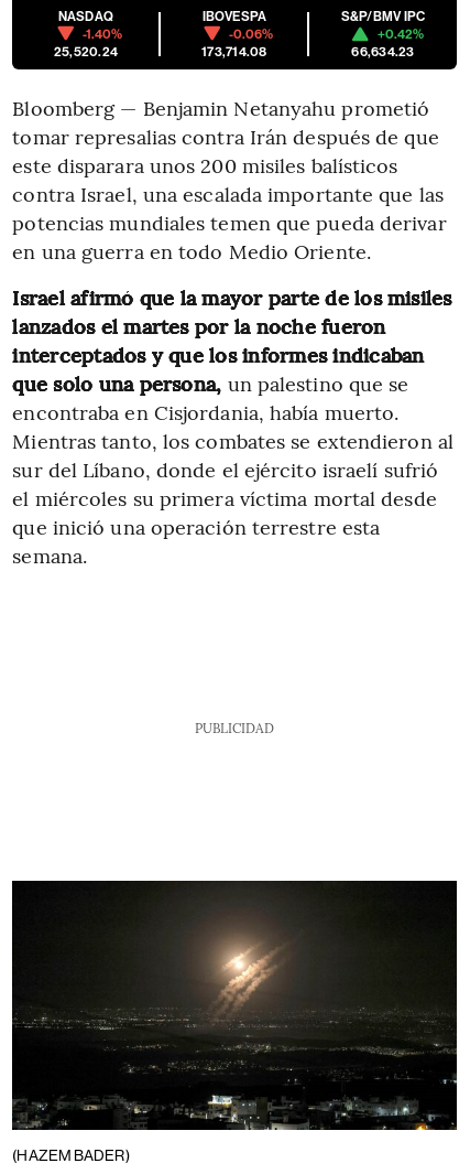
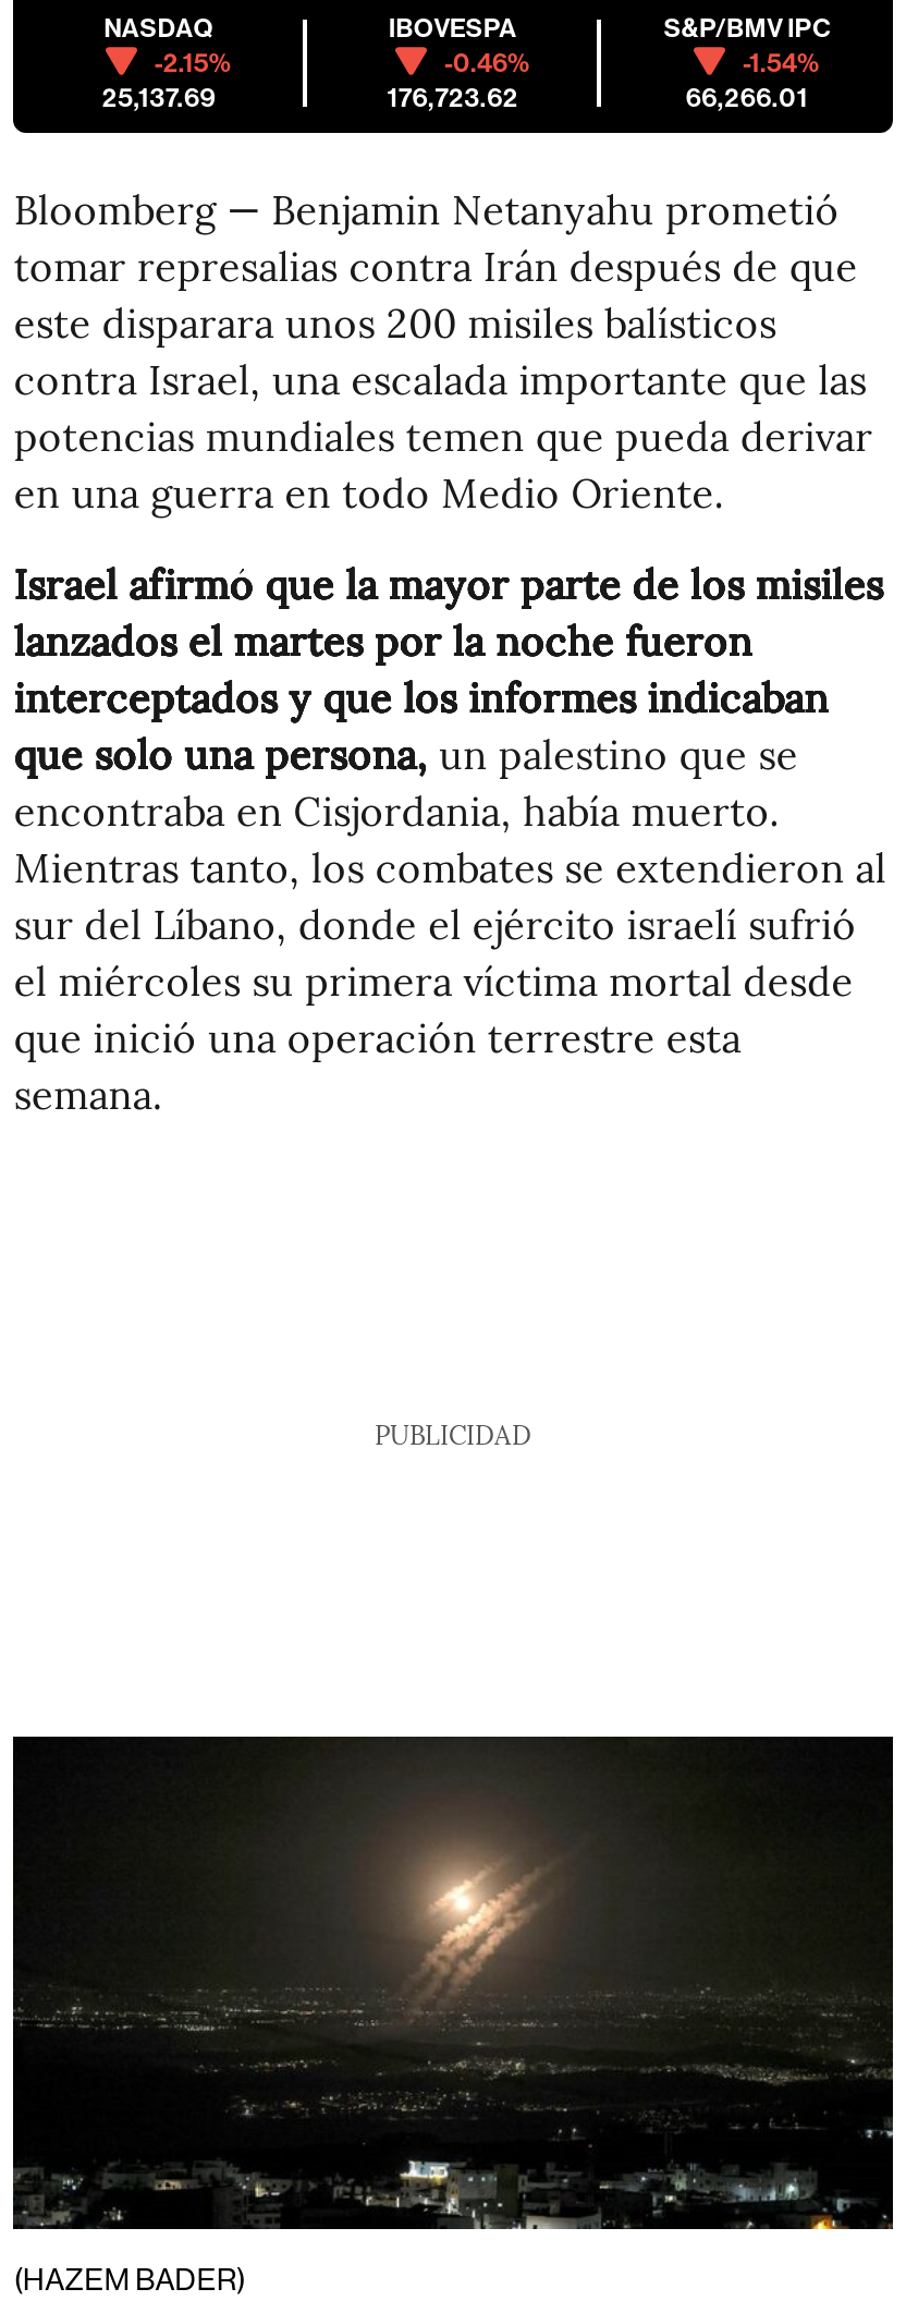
- -1.40%
+ -2.15%

- -0.06%
+ -0.46%

- +0.42%
+ -1.54%

- 25,520.24
+ 25,137.69

- 173,714.08
+ 176,723.62

- 66,634.23
+ 66,266.01
